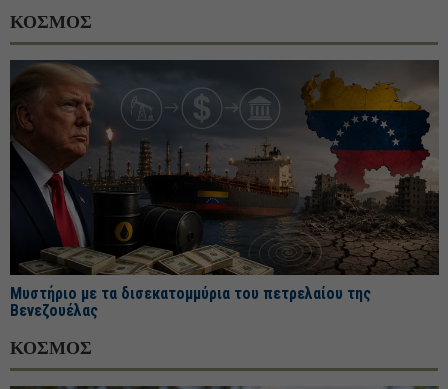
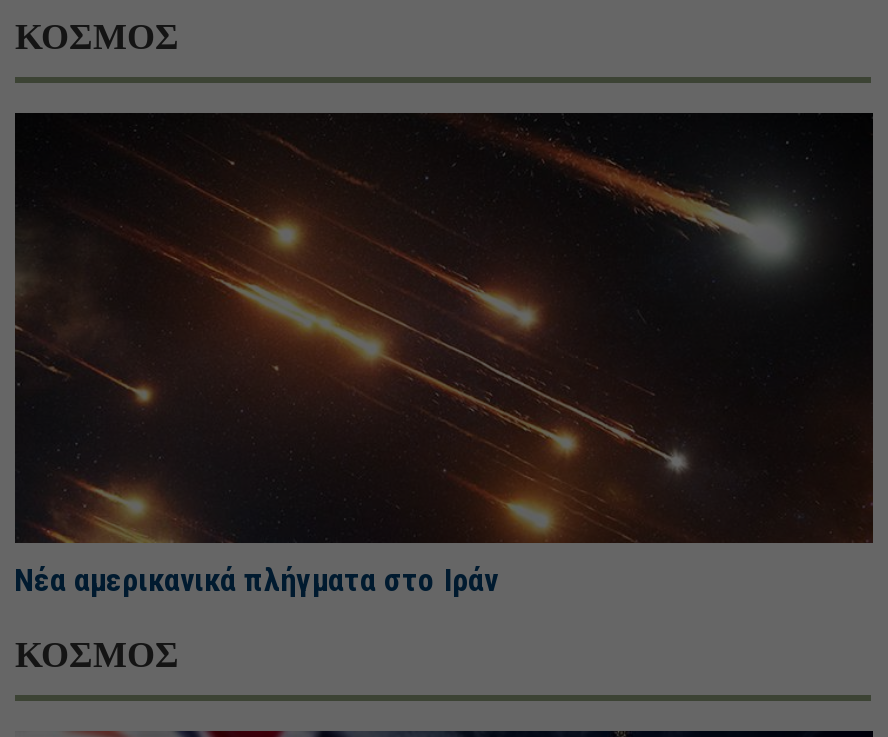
- [image]
- Μυστήριο με τα δισεκατομμύρια του πετρελαίου της
- Βενεζουέλας
+ [image]
+ Νέα αμερικανικά πλήγματα στο Ιράν
